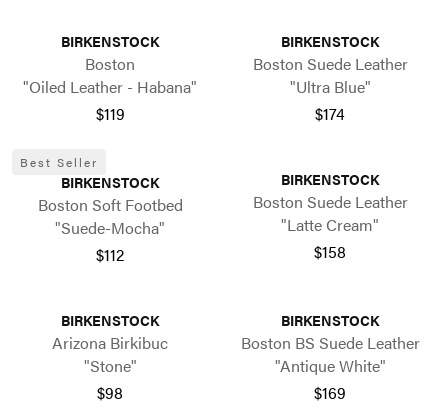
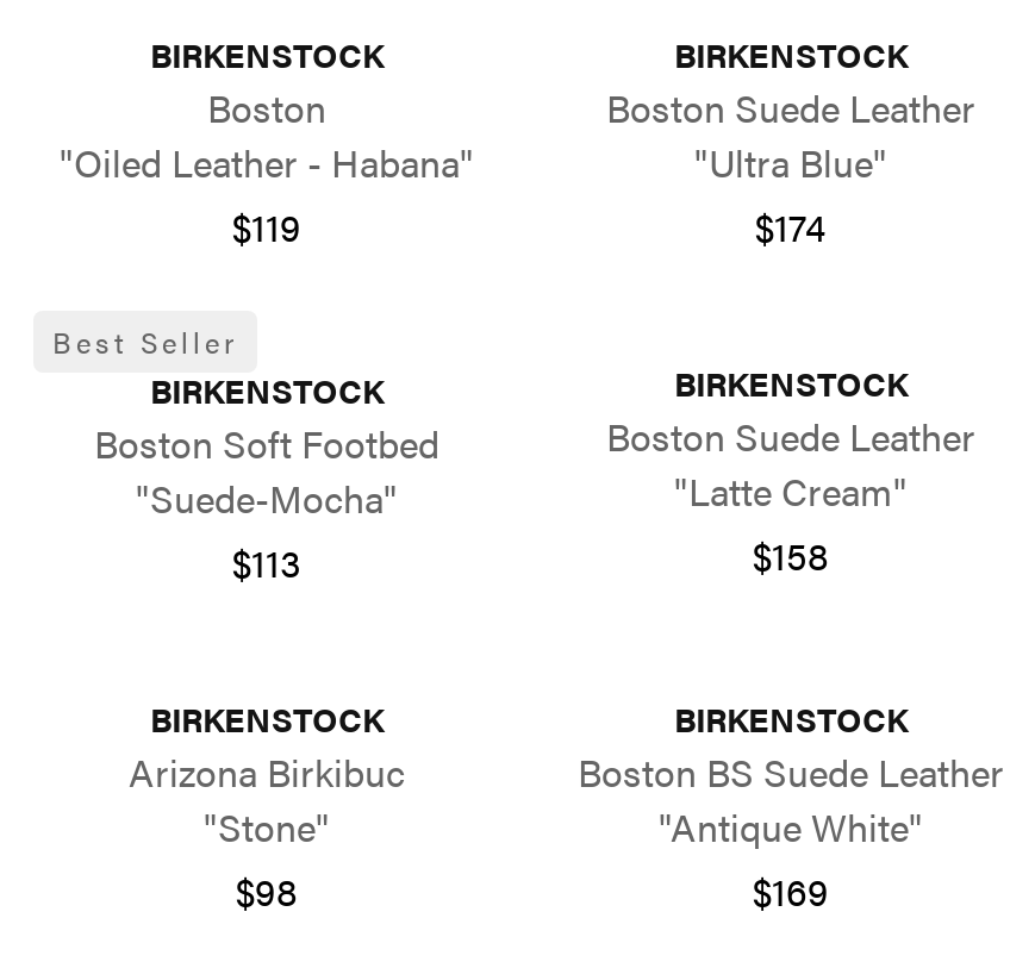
- $112
+ $113
